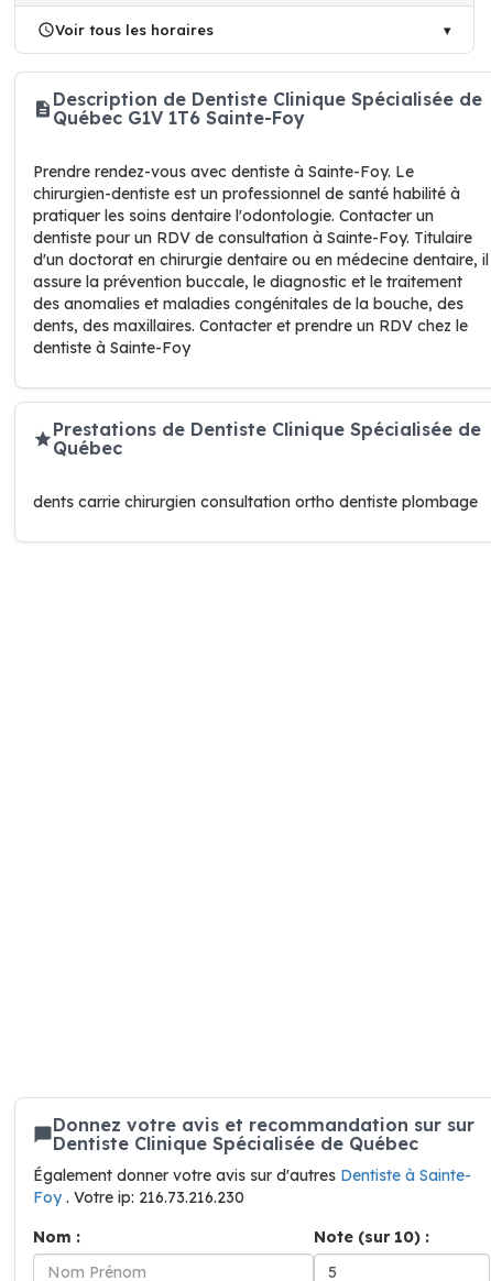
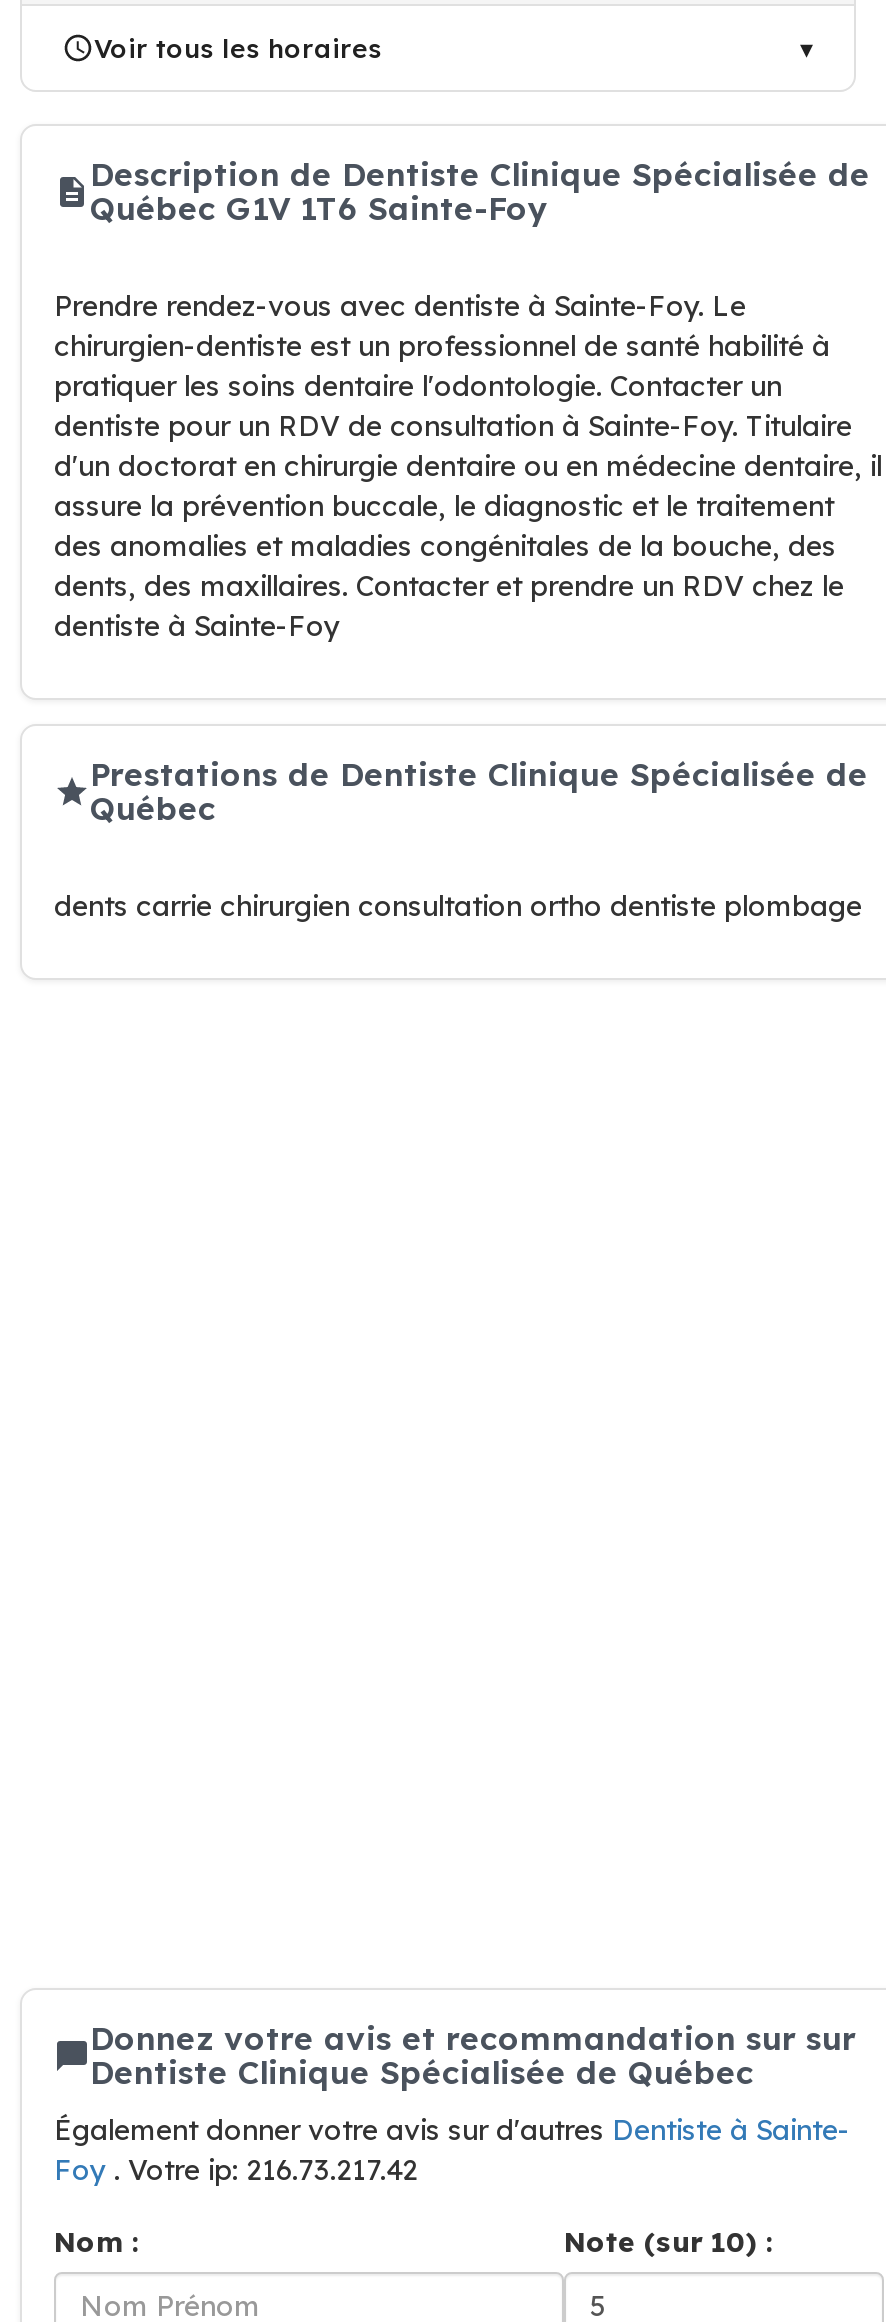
- Foy. Votre ip: 216.73.216.230
+ Foy. Votre ip: 216.73.217.42
